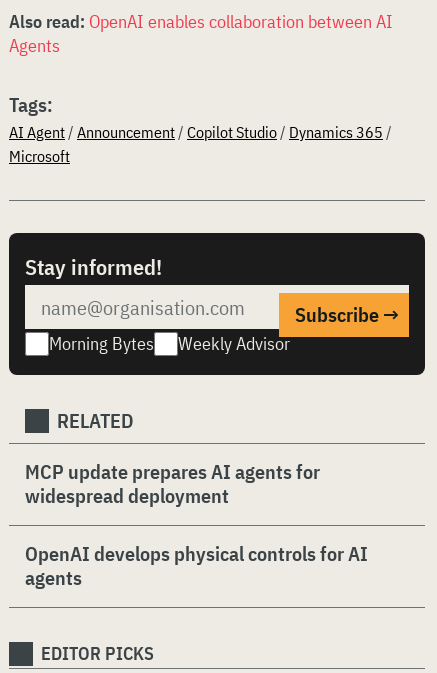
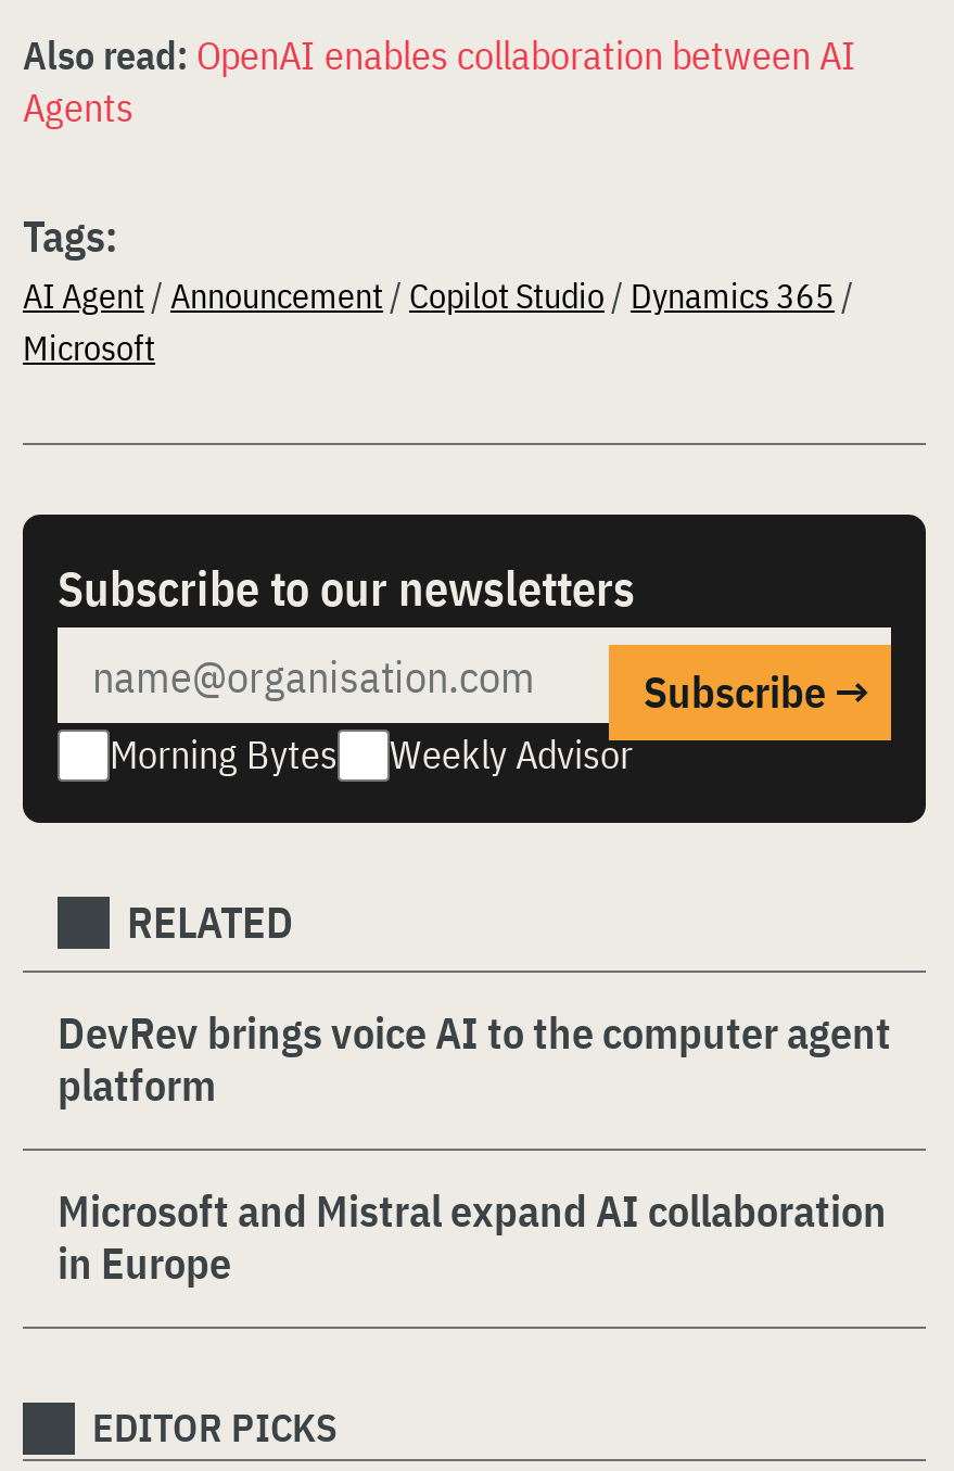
- Stay informed!
+ Subscribe to our newsletters

- MCP update prepares AI agents for
- widespread deployment
+ DevRev brings voice AI to the computer agent
+ platform

- OpenAI develops physical controls for AI
- agents
+ Microsoft and Mistral expand AI collaboration
+ in Europe
